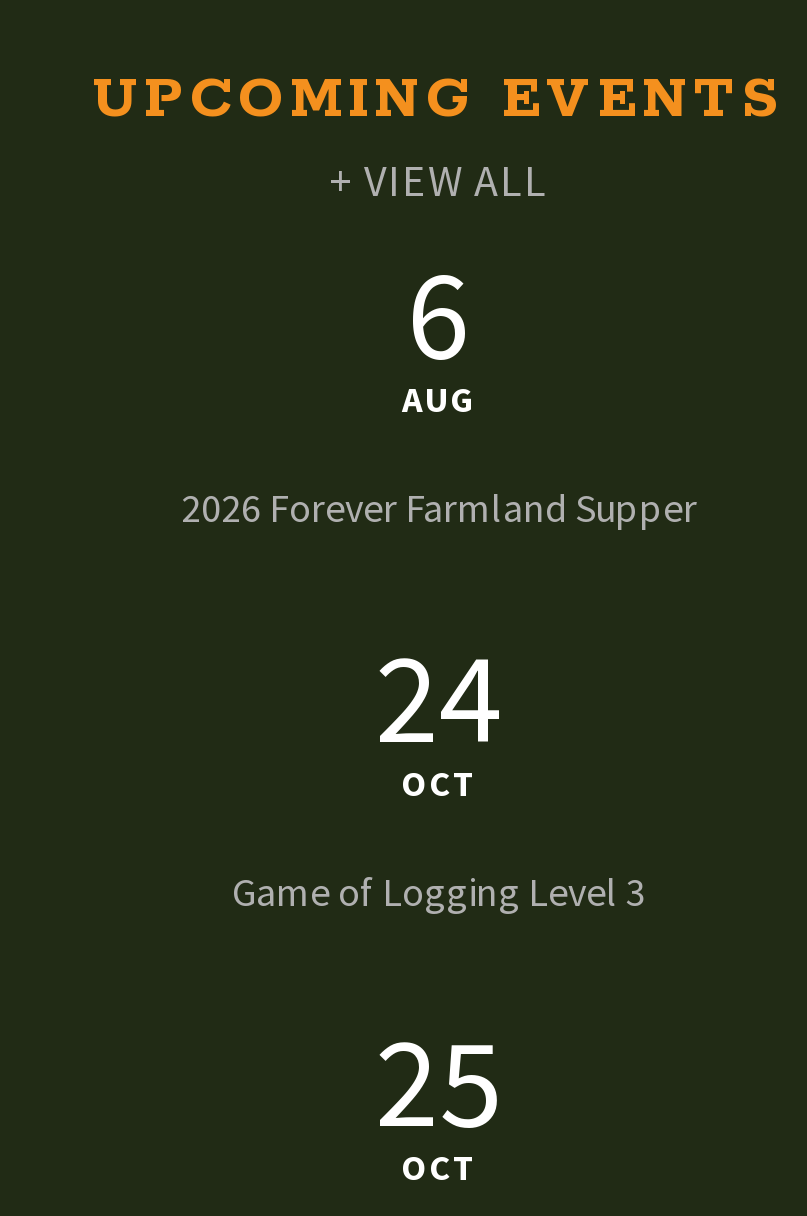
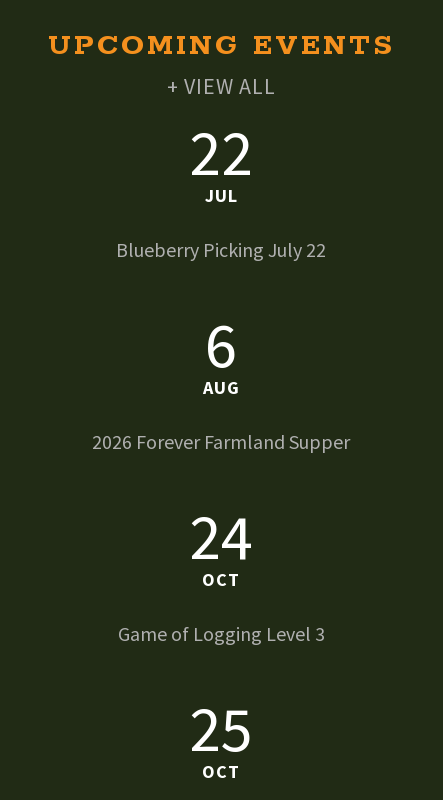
+ 22
+ JUL
+ Blueberry Picking July 22
